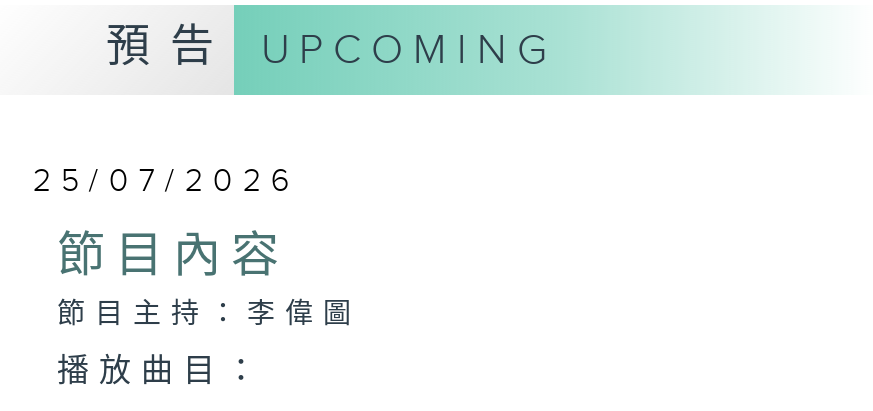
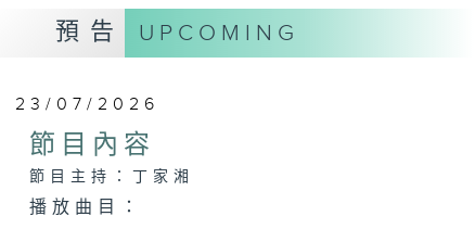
- 25/07/2026
+ 23/07/2026

- 節目主持：李偉圖
+ 節目主持：丁家湘
